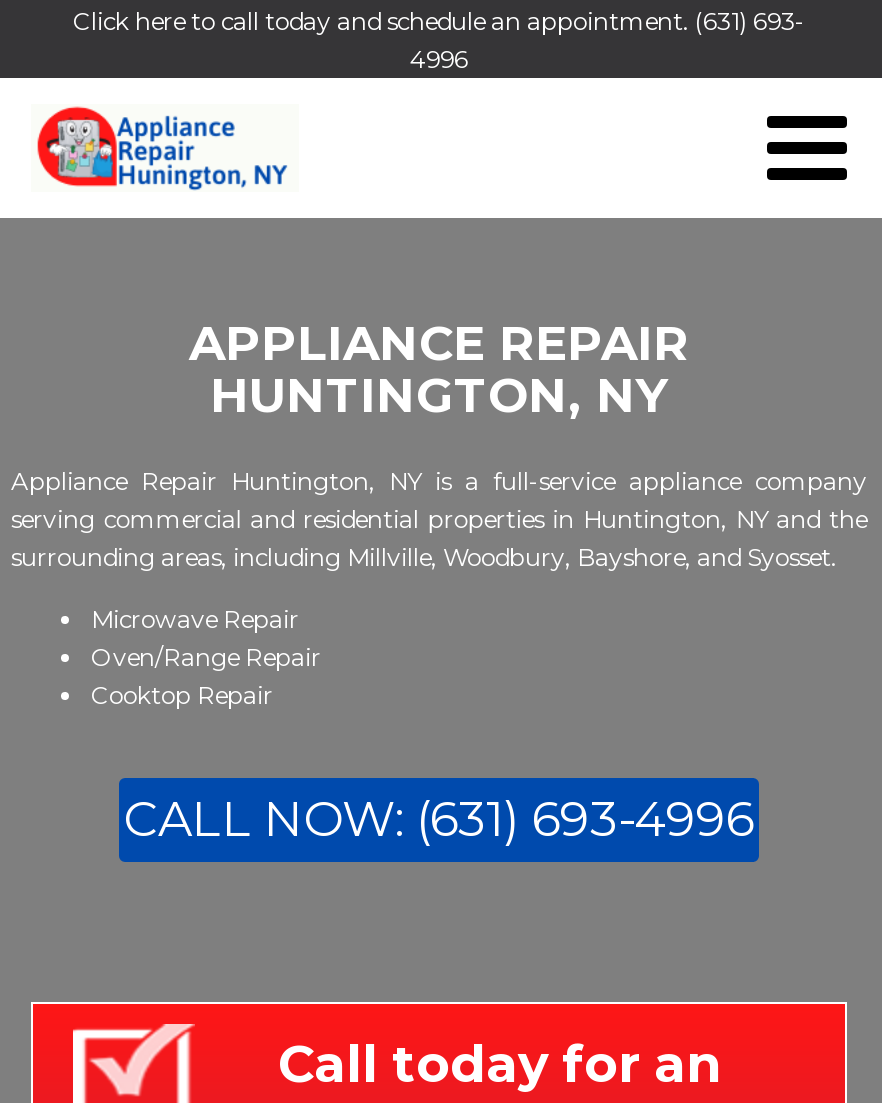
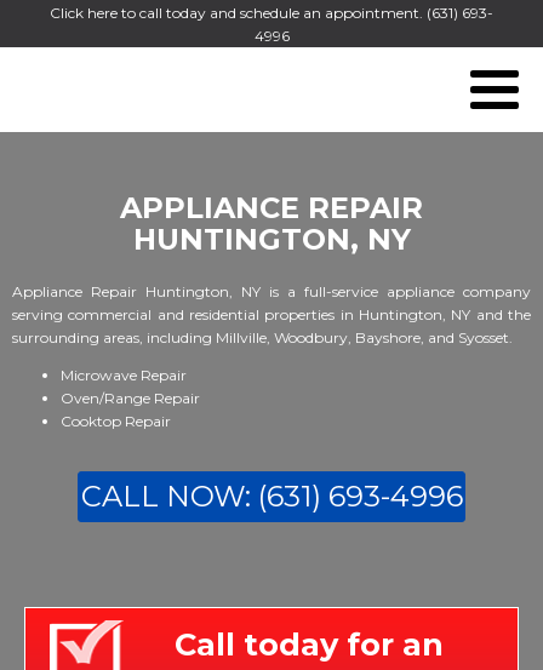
- [image]
